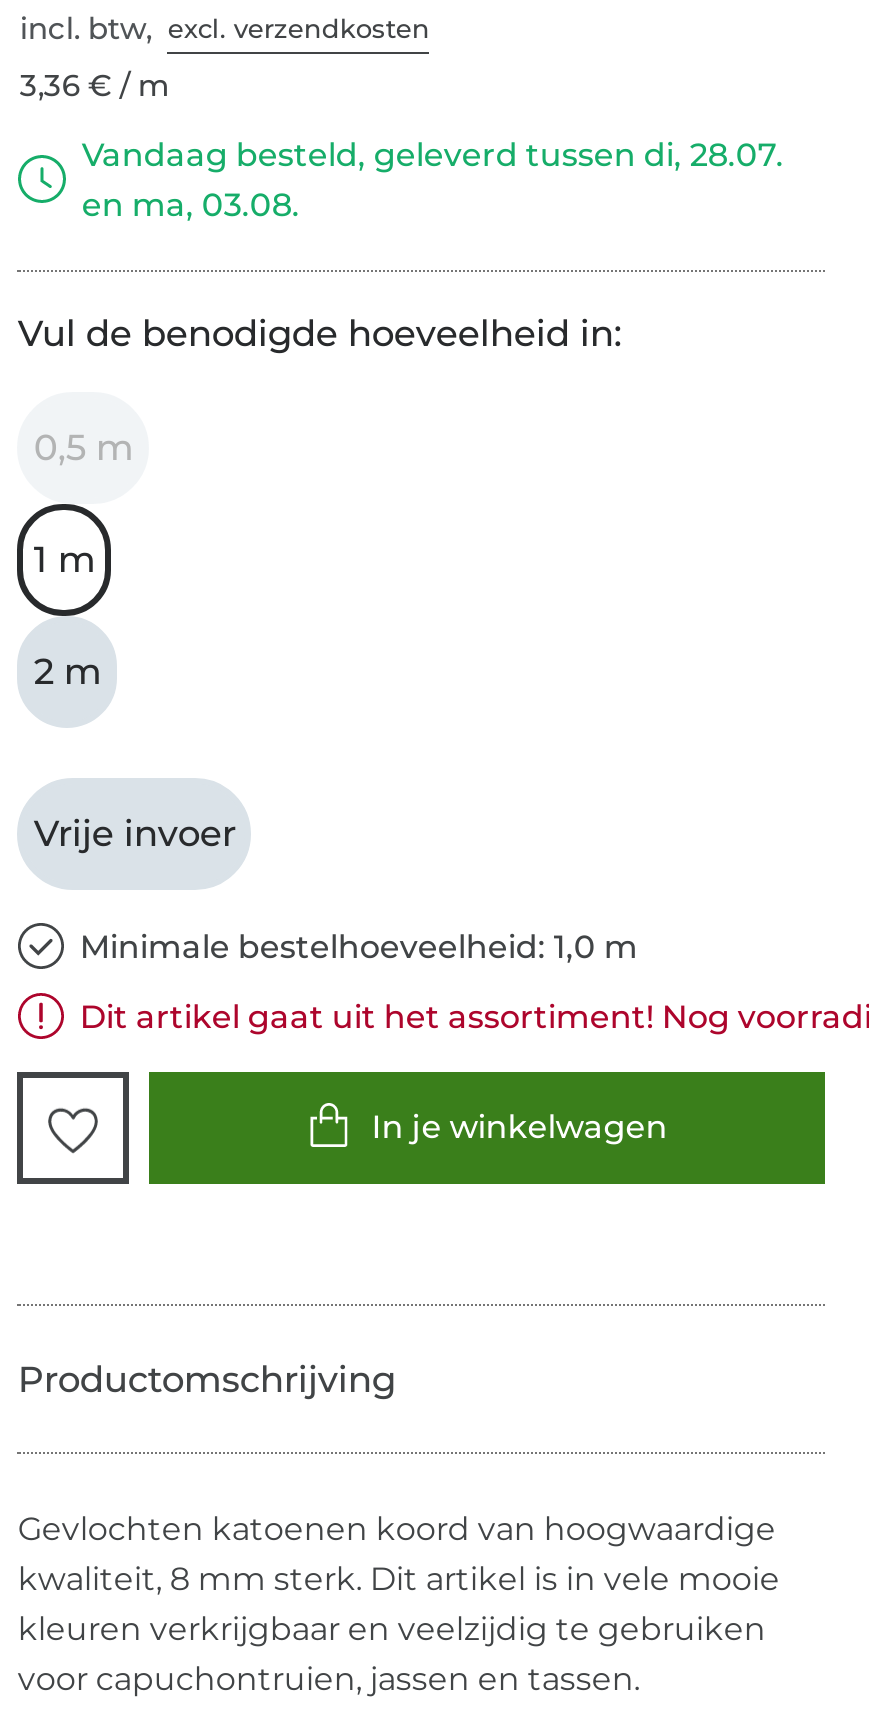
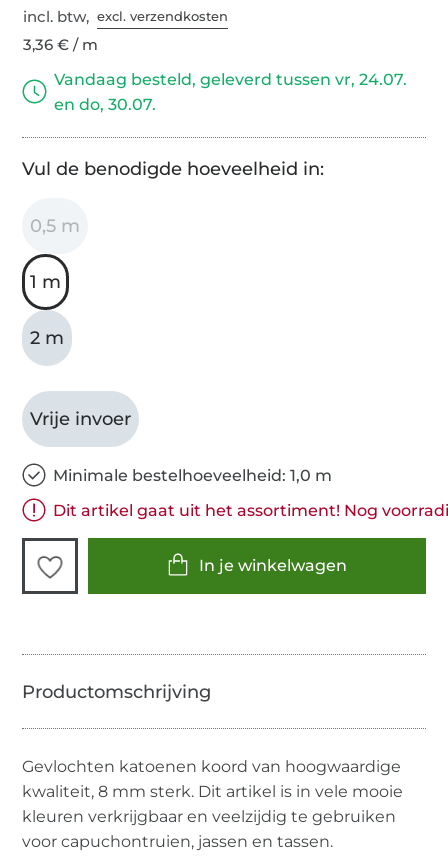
- Vandaag besteld, geleverd tussen di, 28.07.
+ Vandaag besteld, geleverd tussen vr, 24.07.

- en ma, 03.08.
+ en do, 30.07.
